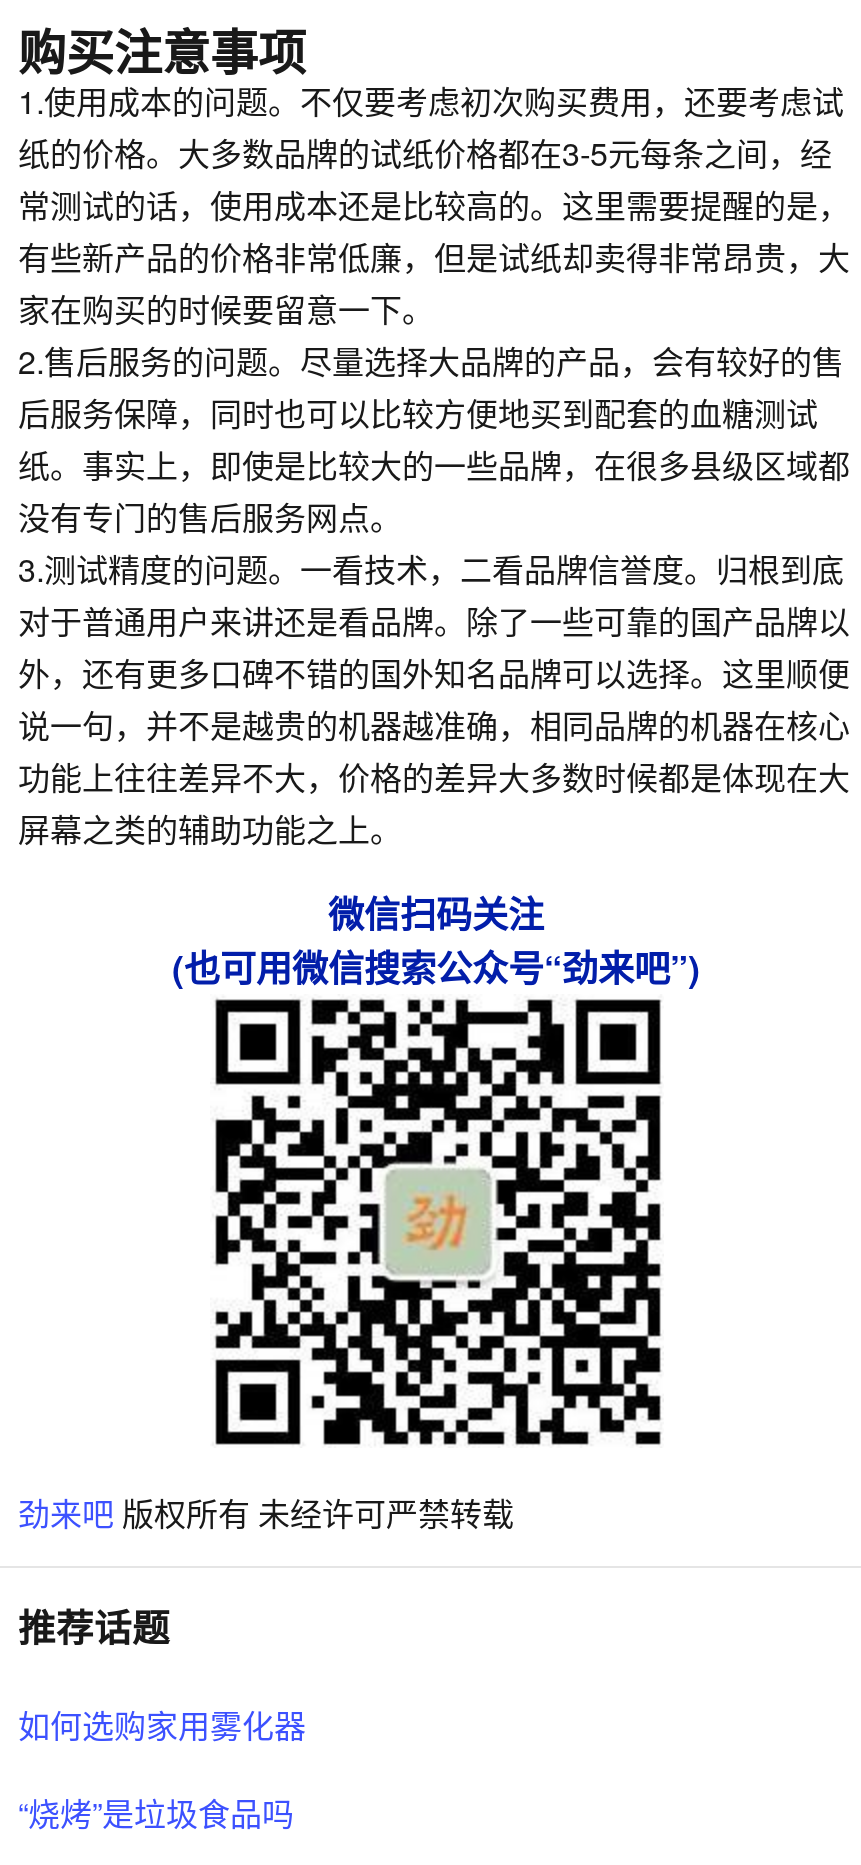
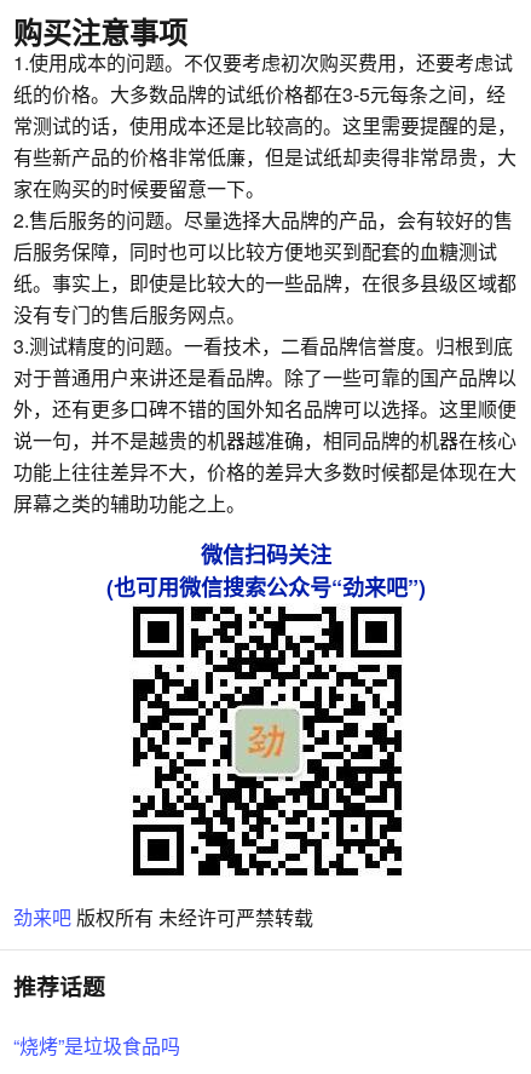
- 如何选购家用雾化器
